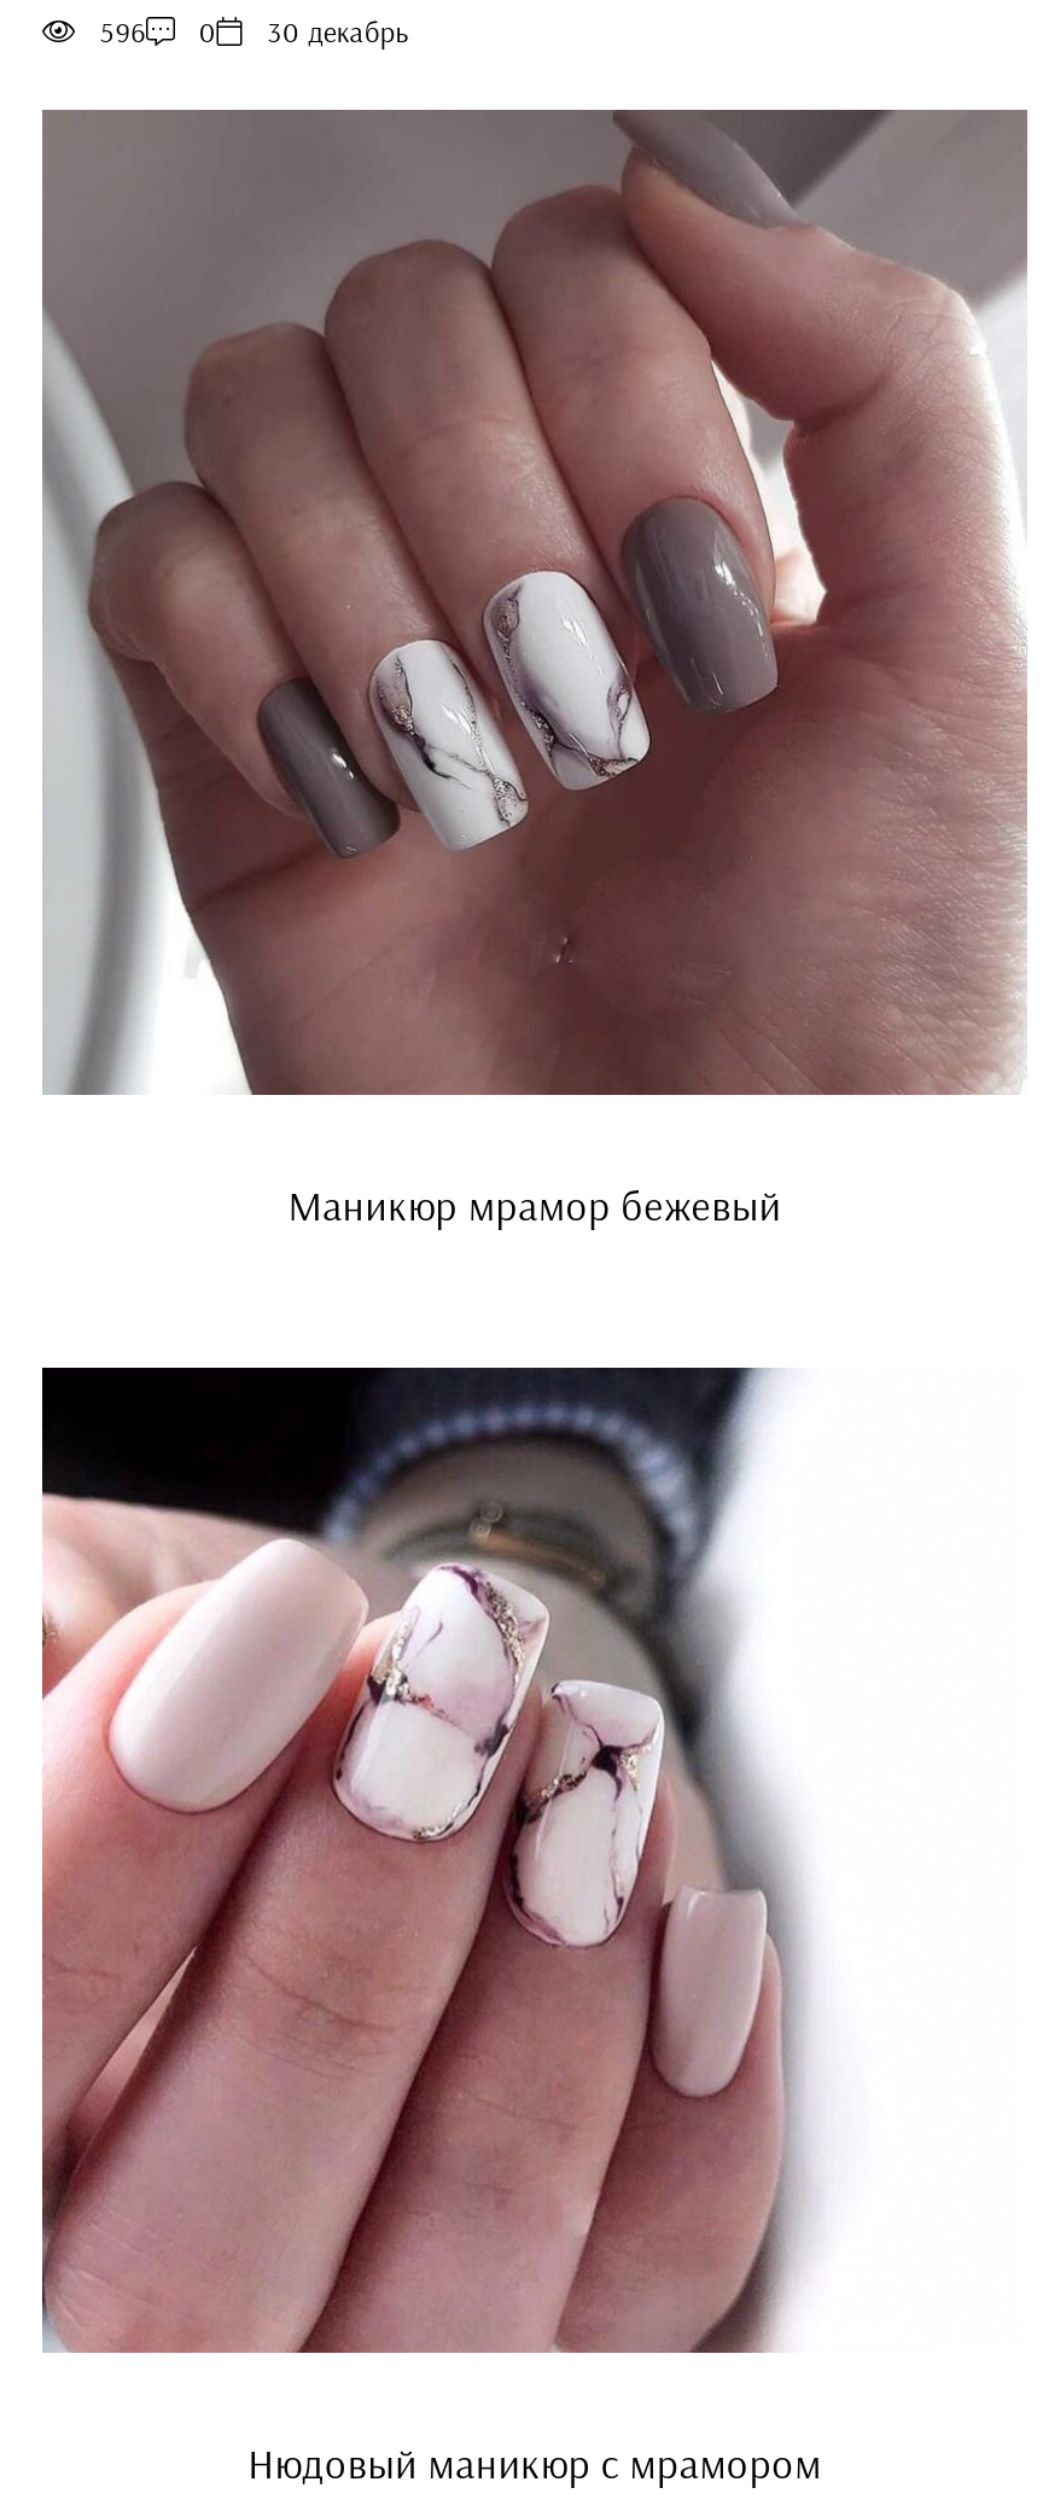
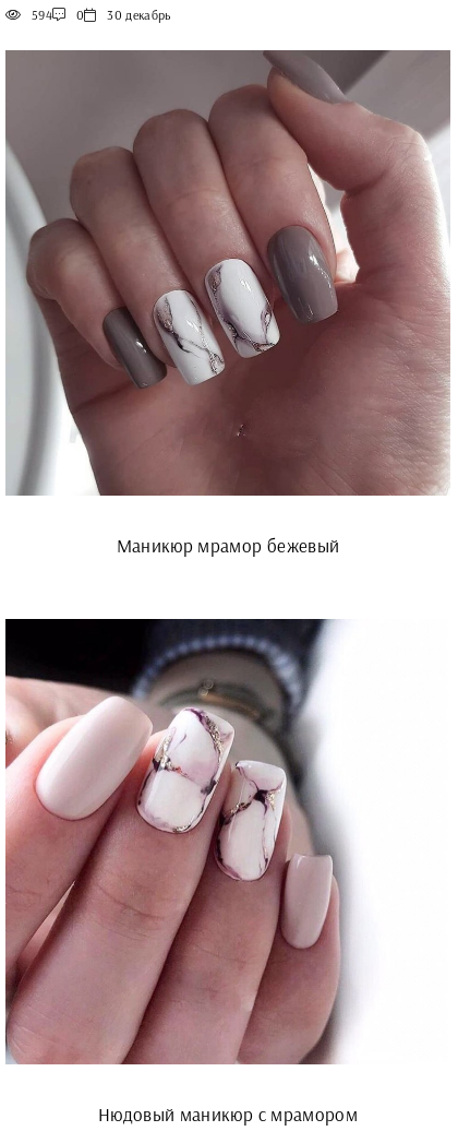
- 596 0 30 декабрь
+ 594 0 30 декабрь
